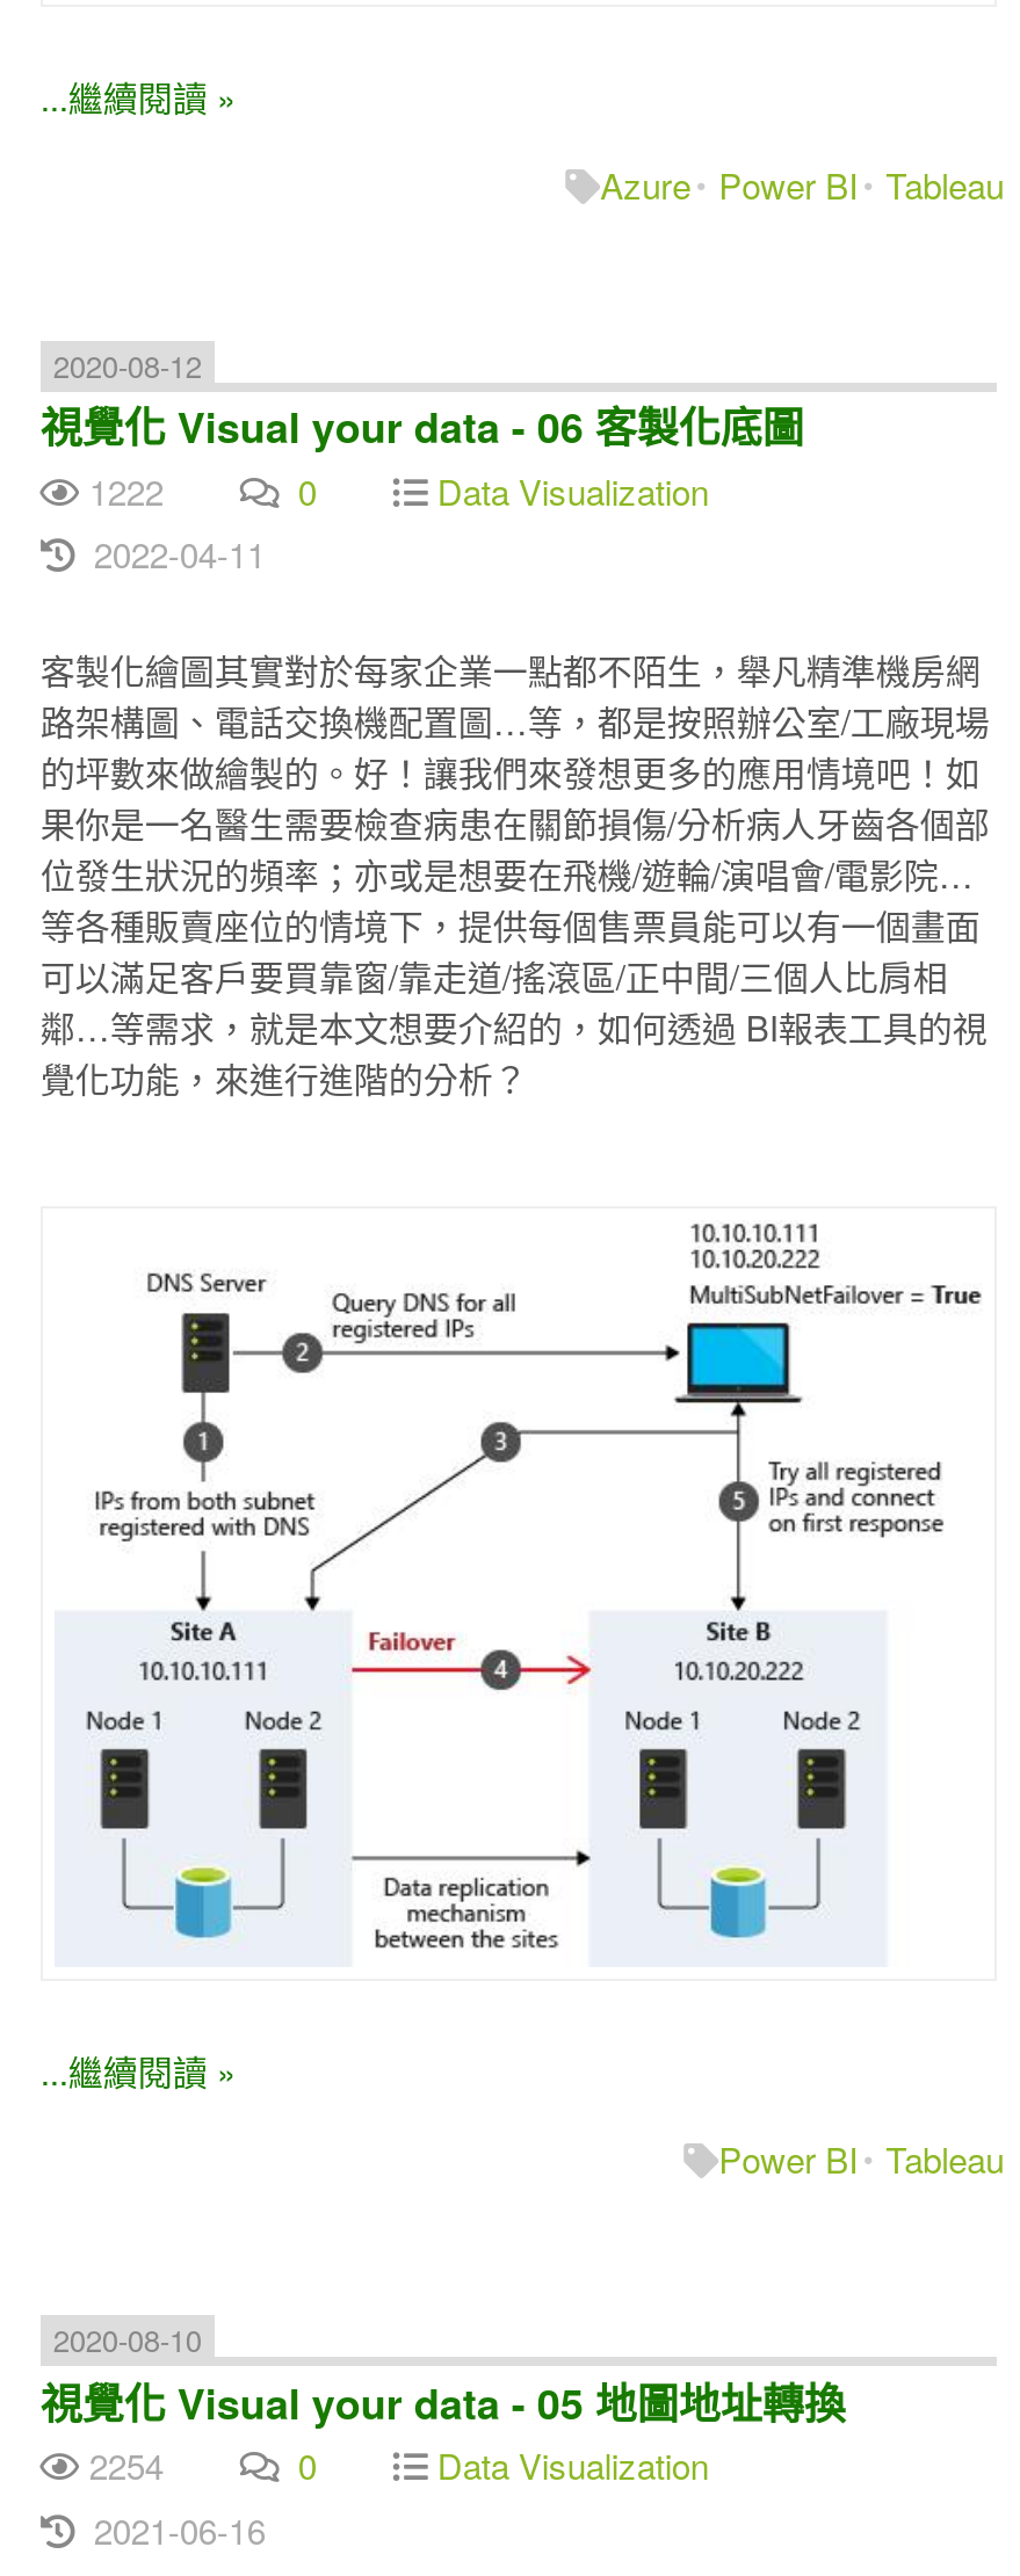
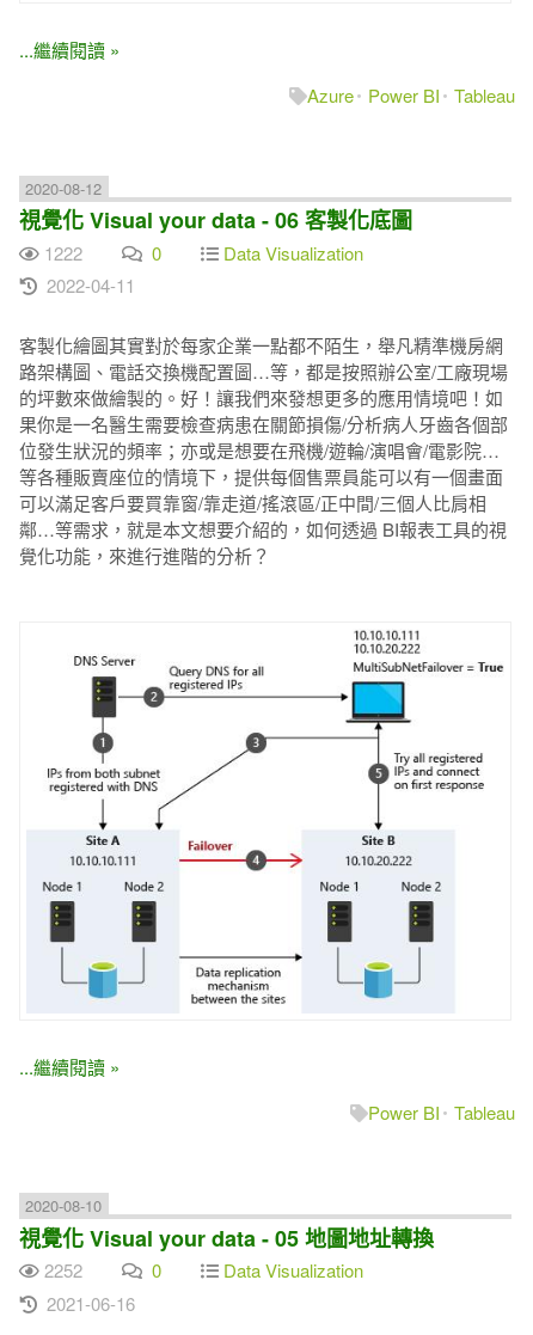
- 2254
+ 2252
